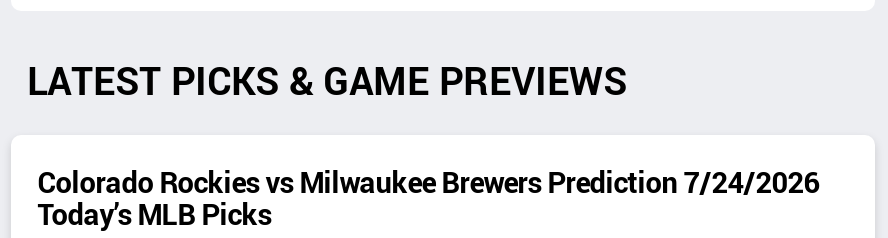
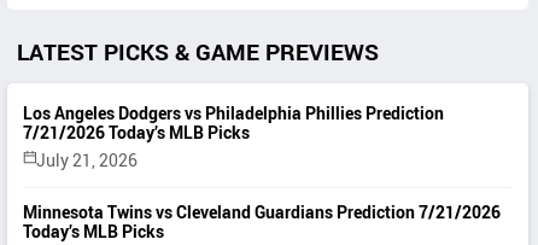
- Colorado Rockies vs Milwaukee Brewers Prediction 7/24/2026
+ Los Angeles Dodgers vs Philadelphia Phillies Prediction
+ 7/21/2026 Today’s MLB Picks
+ July 21, 2026
+ Minnesota Twins vs Cleveland Guardians Prediction 7/21/2026
